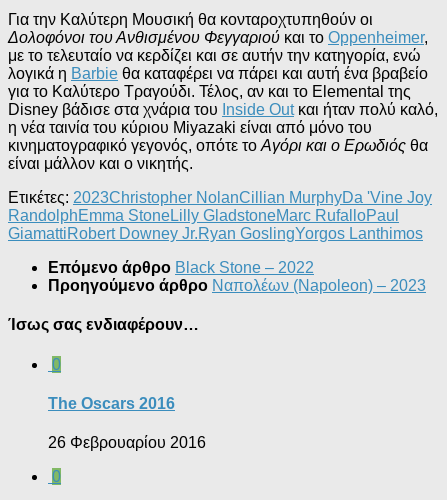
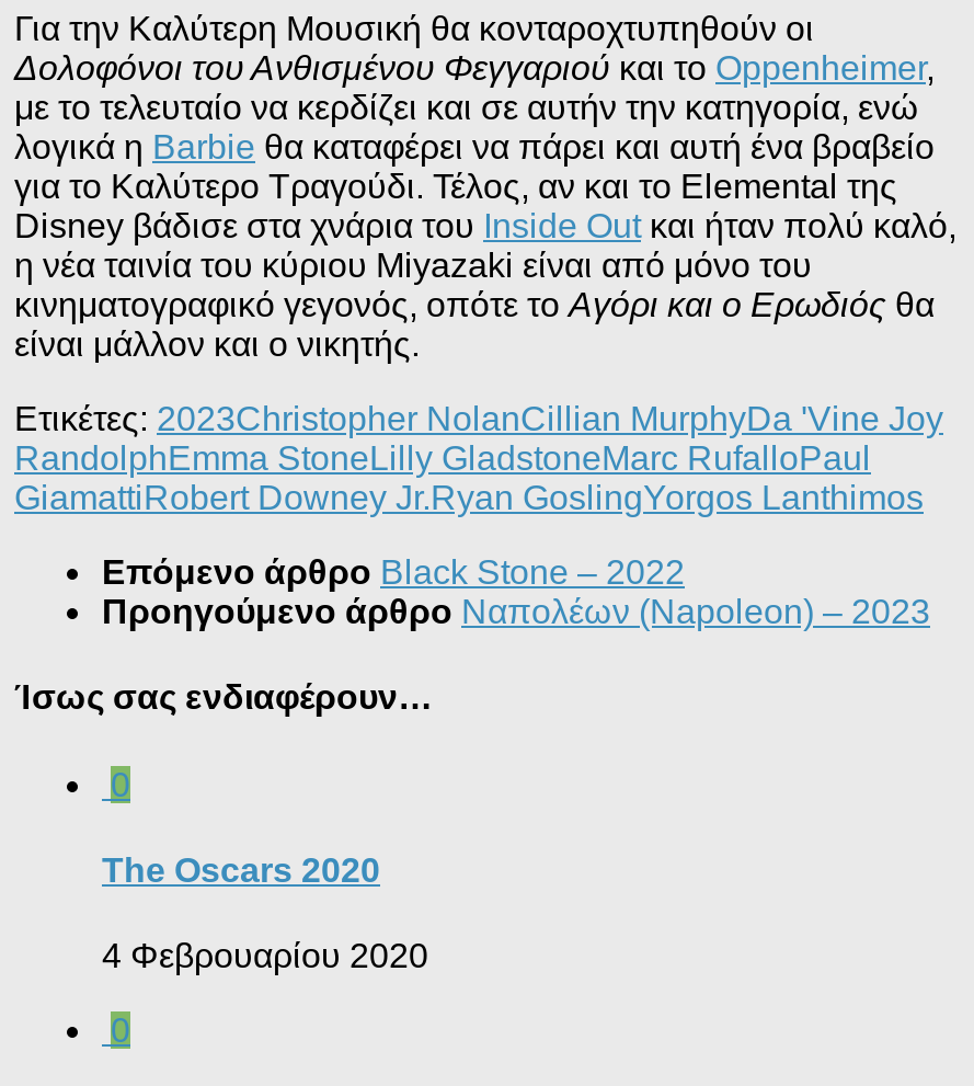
- The Oscars 2016
+ The Oscars 2020

- 26 Φεβρουαρίου 2016
+ 4 Φεβρουαρίου 2020
